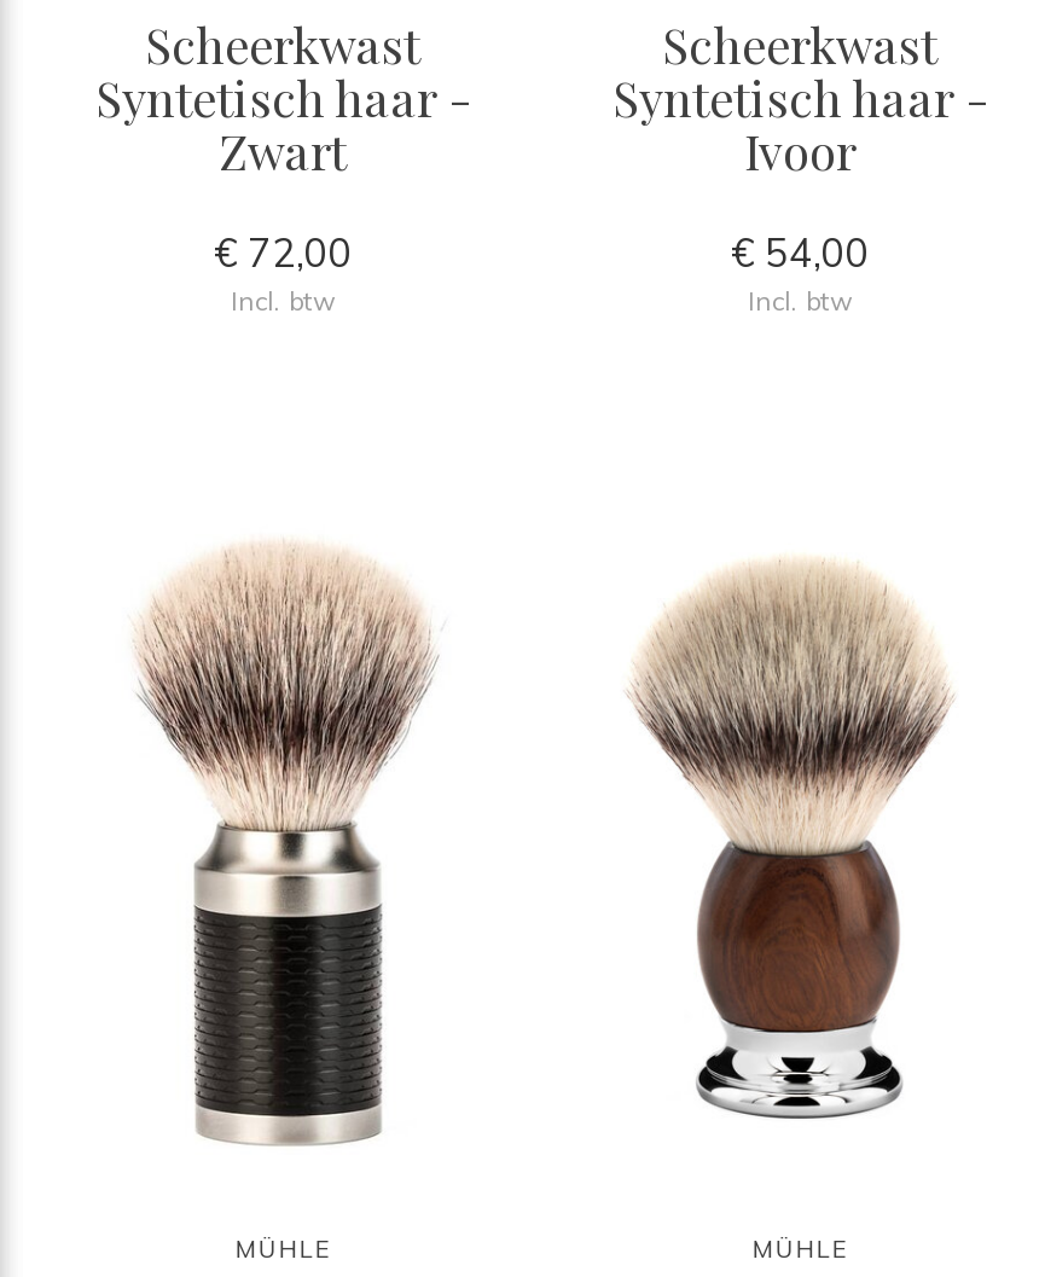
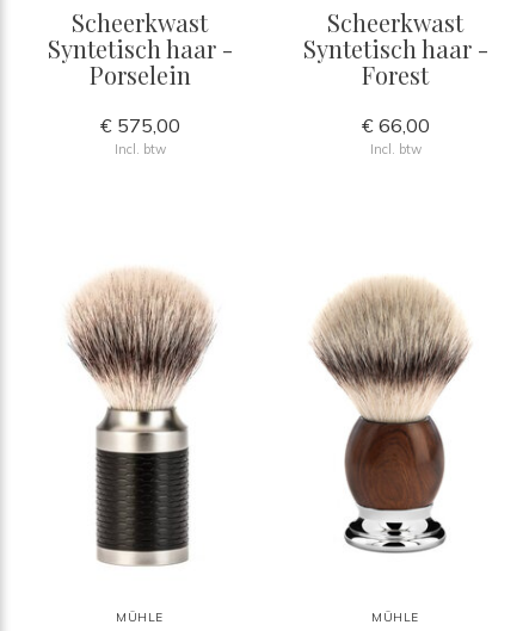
- Zwart
+ Porselein

- Ivoor
+ Forest

- € 72,00
+ € 575,00

- € 54,00
+ € 66,00
